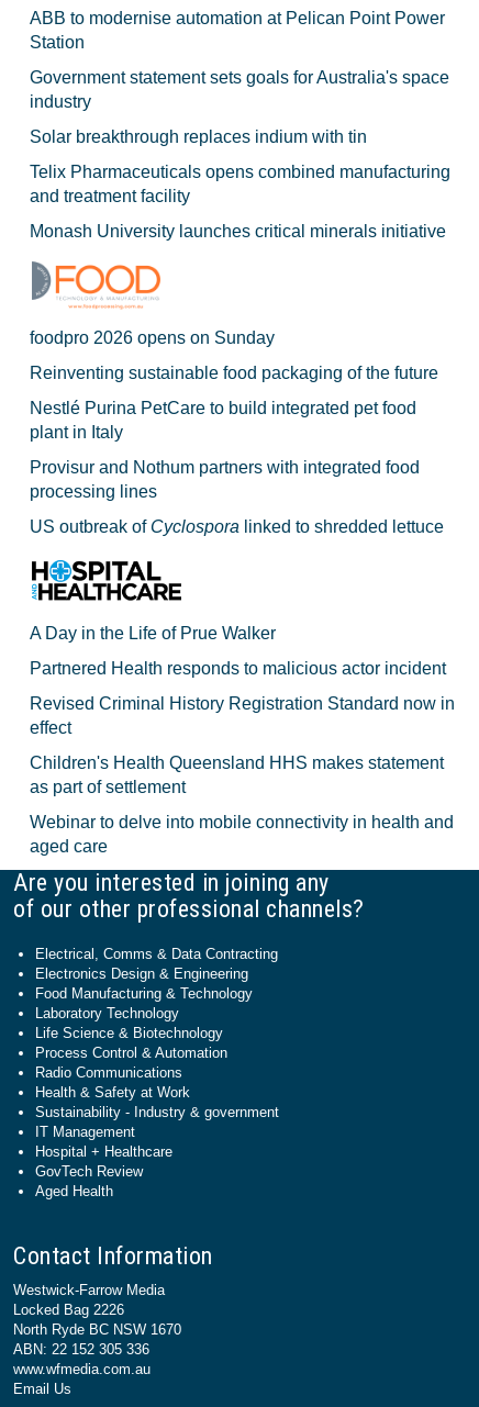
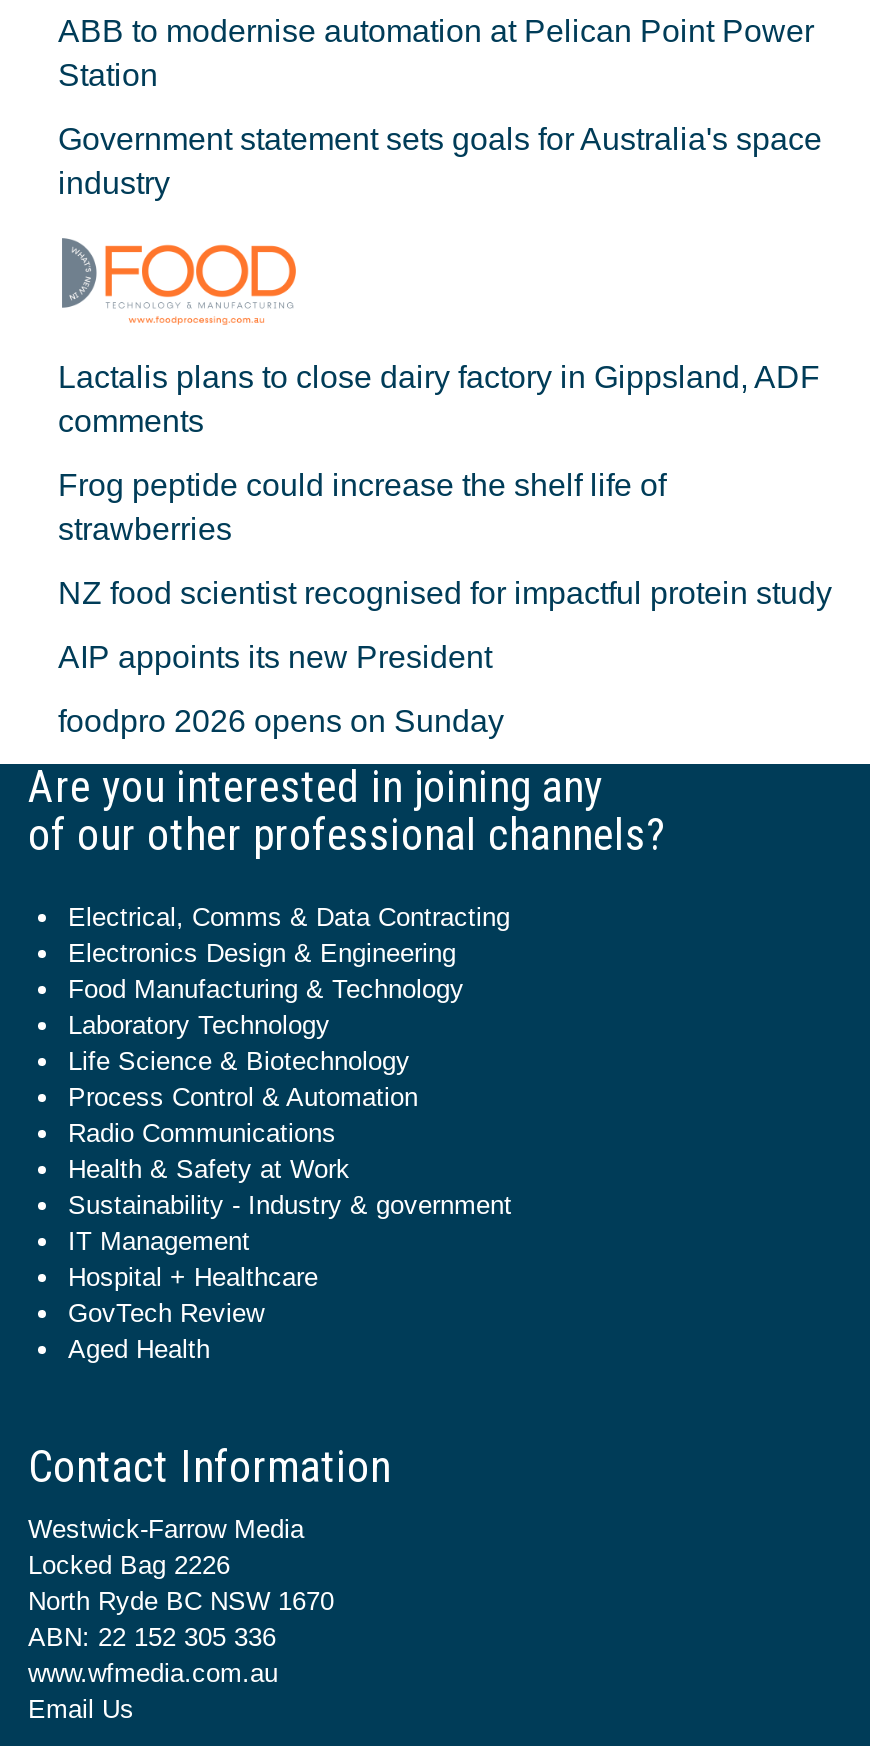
- Solar breakthrough replaces indium with tin
- Telix Pharmaceuticals opens combined manufacturing
- and treatment facility
- Monash University launches critical minerals initiative
+ Lactalis plans to close dairy factory in Gippsland, ADF
+ comments
+ Frog peptide could increase the shelf life of
+ strawberries
+ NZ food scientist recognised for impactful protein study
+ AIP appoints its new President

moved down: foodpro 2026 opens on Sunday

- Reinventing sustainable food packaging of the future
- Nestlé Purina PetCare to build integrated pet food
- plant in Italy
- Provisur and Nothum partners with integrated food
- processing lines
- US outbreak of Cyclospora linked to shredded lettuce

- [image]
- A Day in the Life of Prue Walker
- Partnered Health responds to malicious actor incident
- Revised Criminal History Registration Standard now in
- effect
- Children's Health Queensland HHS makes statement
- as part of settlement
- Webinar to delve into mobile connectivity in health and
- aged care
